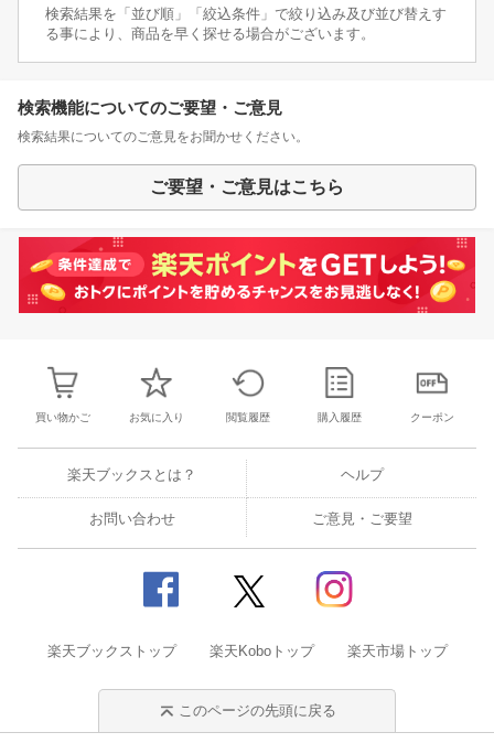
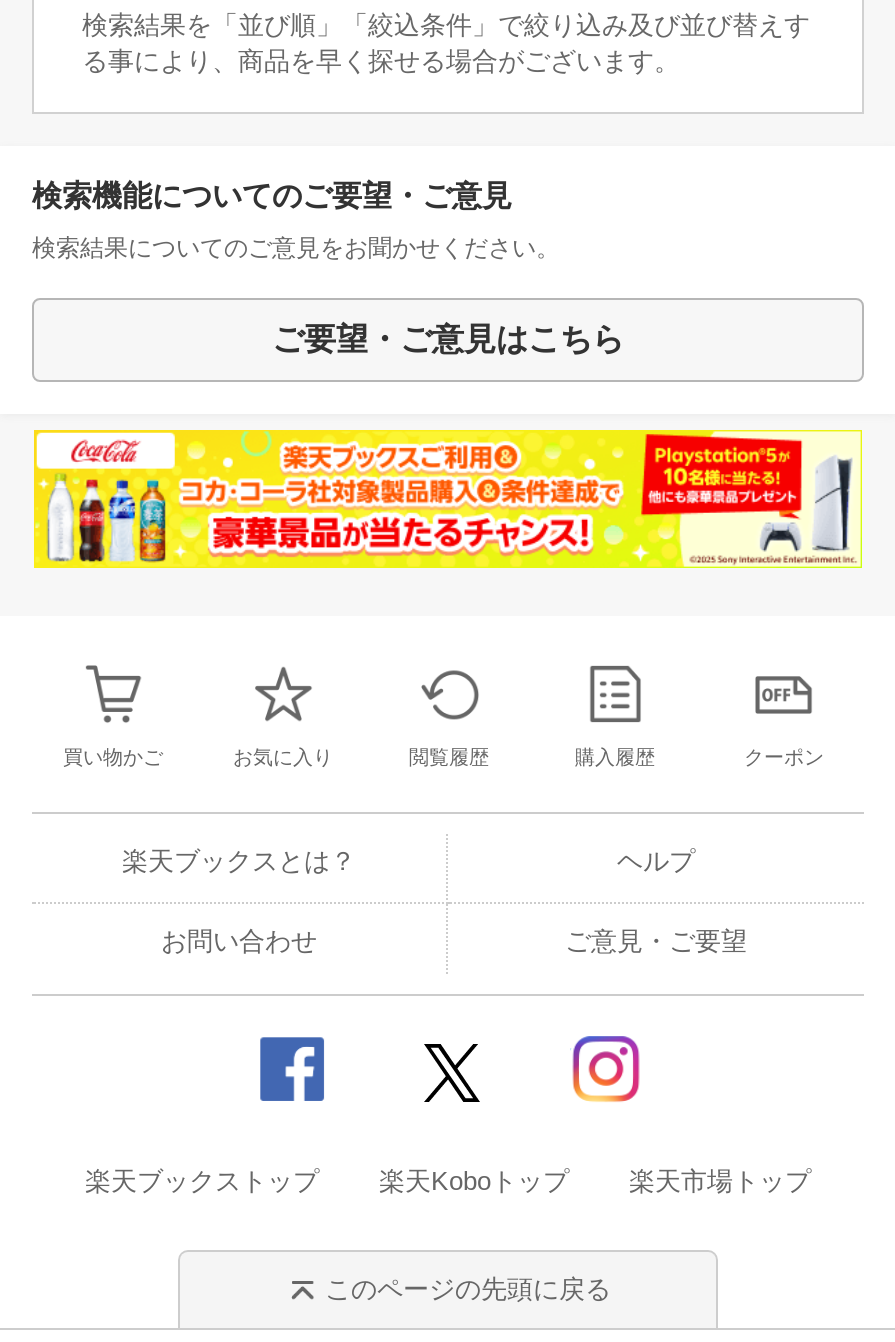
- [image]
+ [image]
